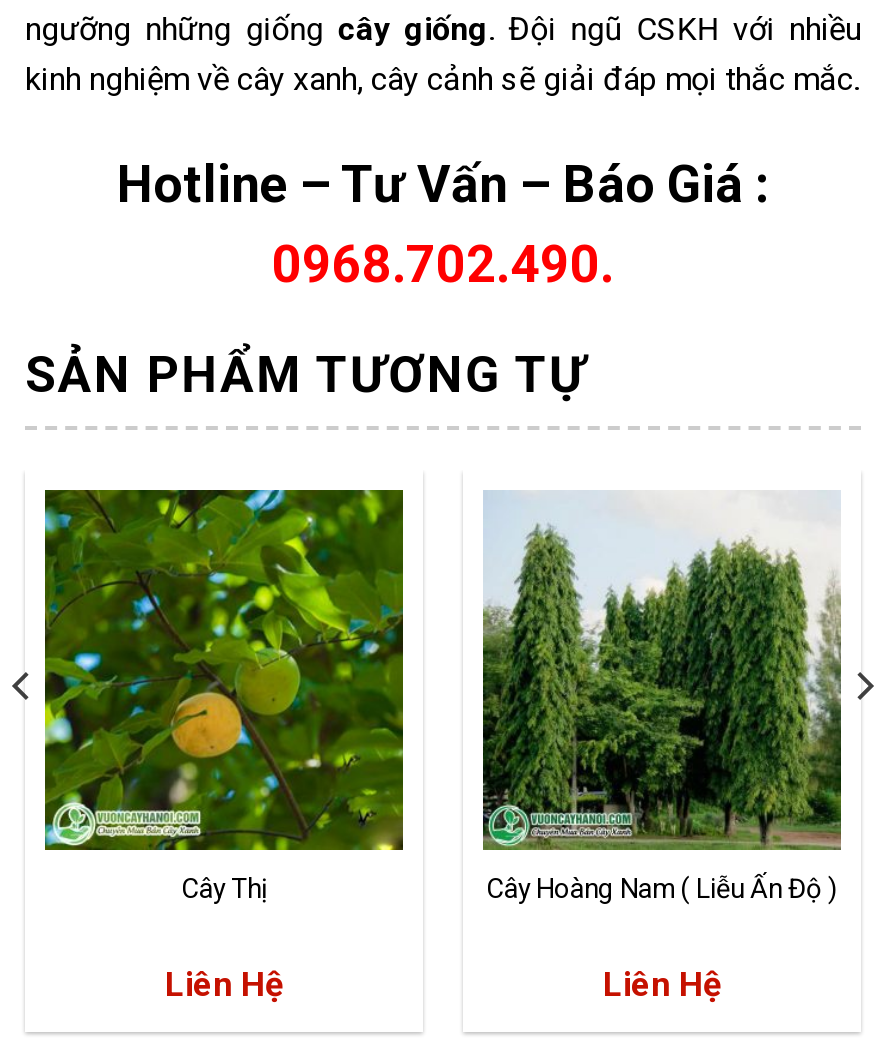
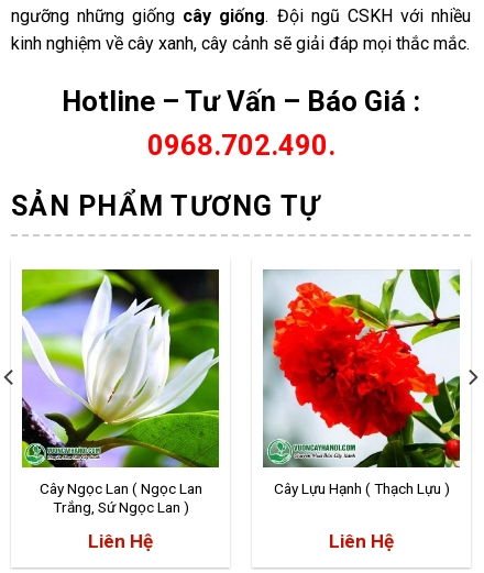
- [image]
- Cây Thị
+ [image]
+ Cây Ngọc Lan ( Ngọc Lan
+ Trắng, Sứ Ngọc Lan )

- [image]
- Cây Hoàng Nam ( Liễu Ấn Độ )
+ [image]
+ Cây Lựu Hạnh ( Thạch Lựu )
